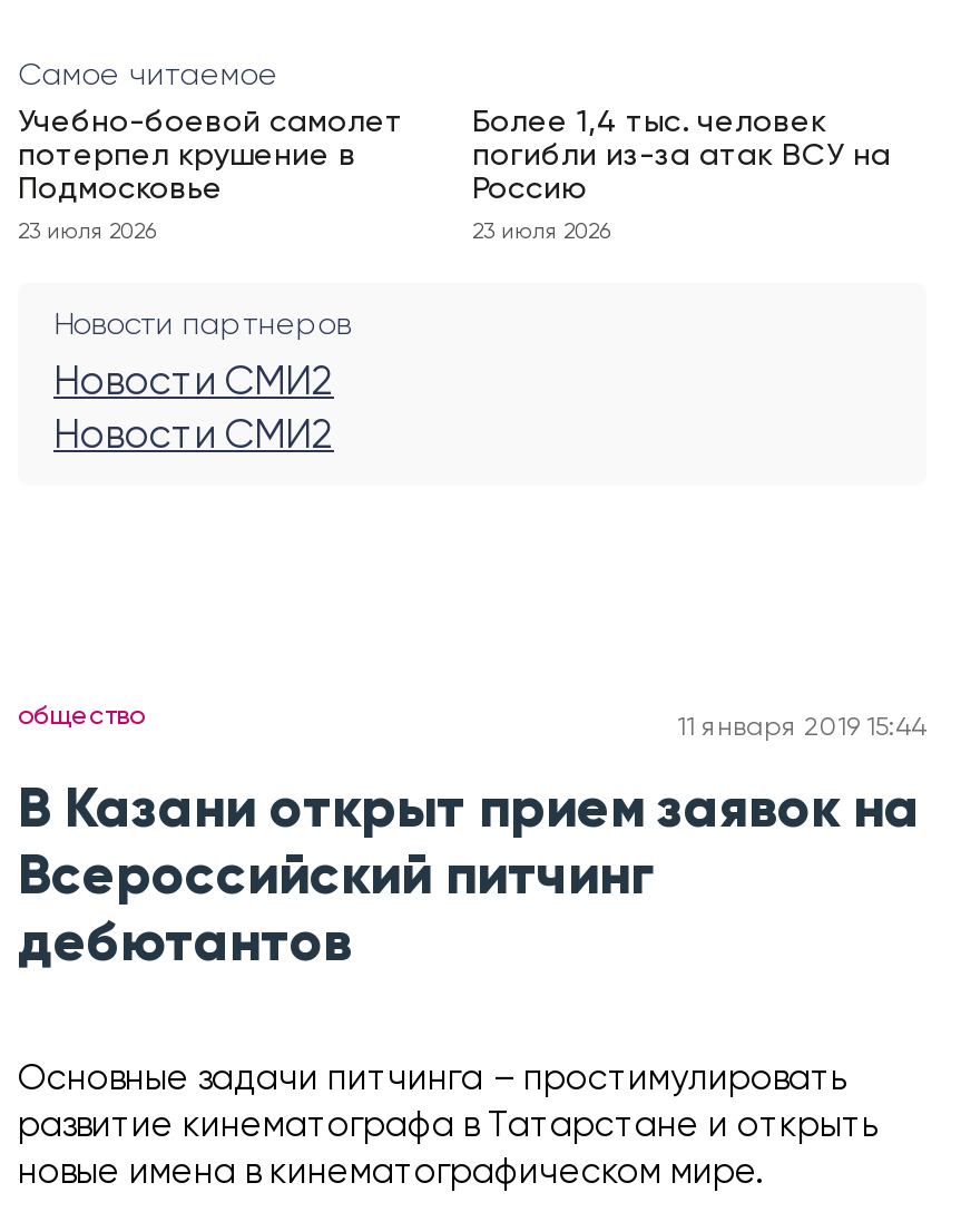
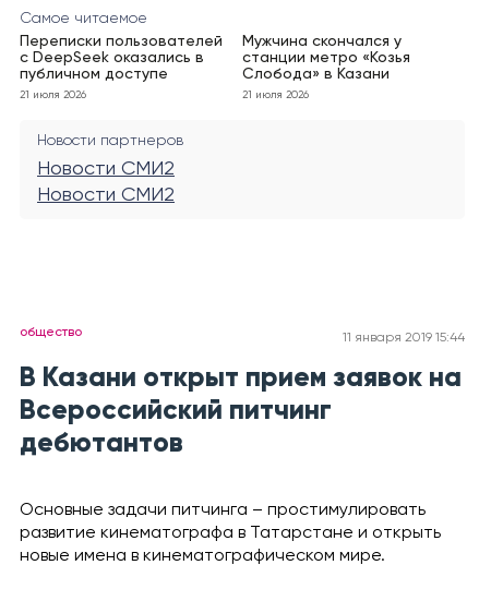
- Учебно-боевой самолет
- потерпел крушение в
- Подмосковье
+ Переписки пользователей
+ с DeepSeek оказались в
+ публичном доступе

- Более 1,4 тыс. человек
- погибли из-за атак ВСУ на
- Россию
+ Мужчина скончался у
+ станции метро «Козья
+ Слобода» в Казани

- 23 июля 2026
+ 21 июля 2026

- 23 июля 2026
+ 21 июля 2026
